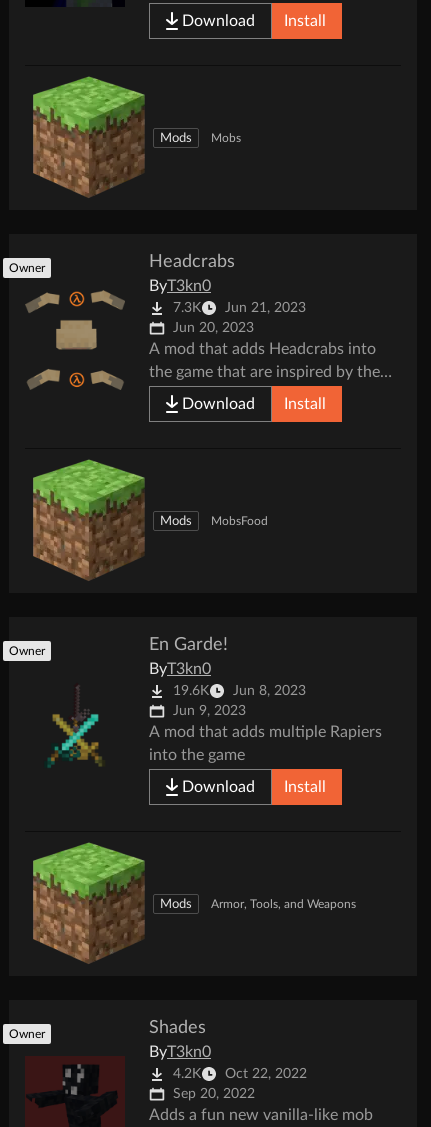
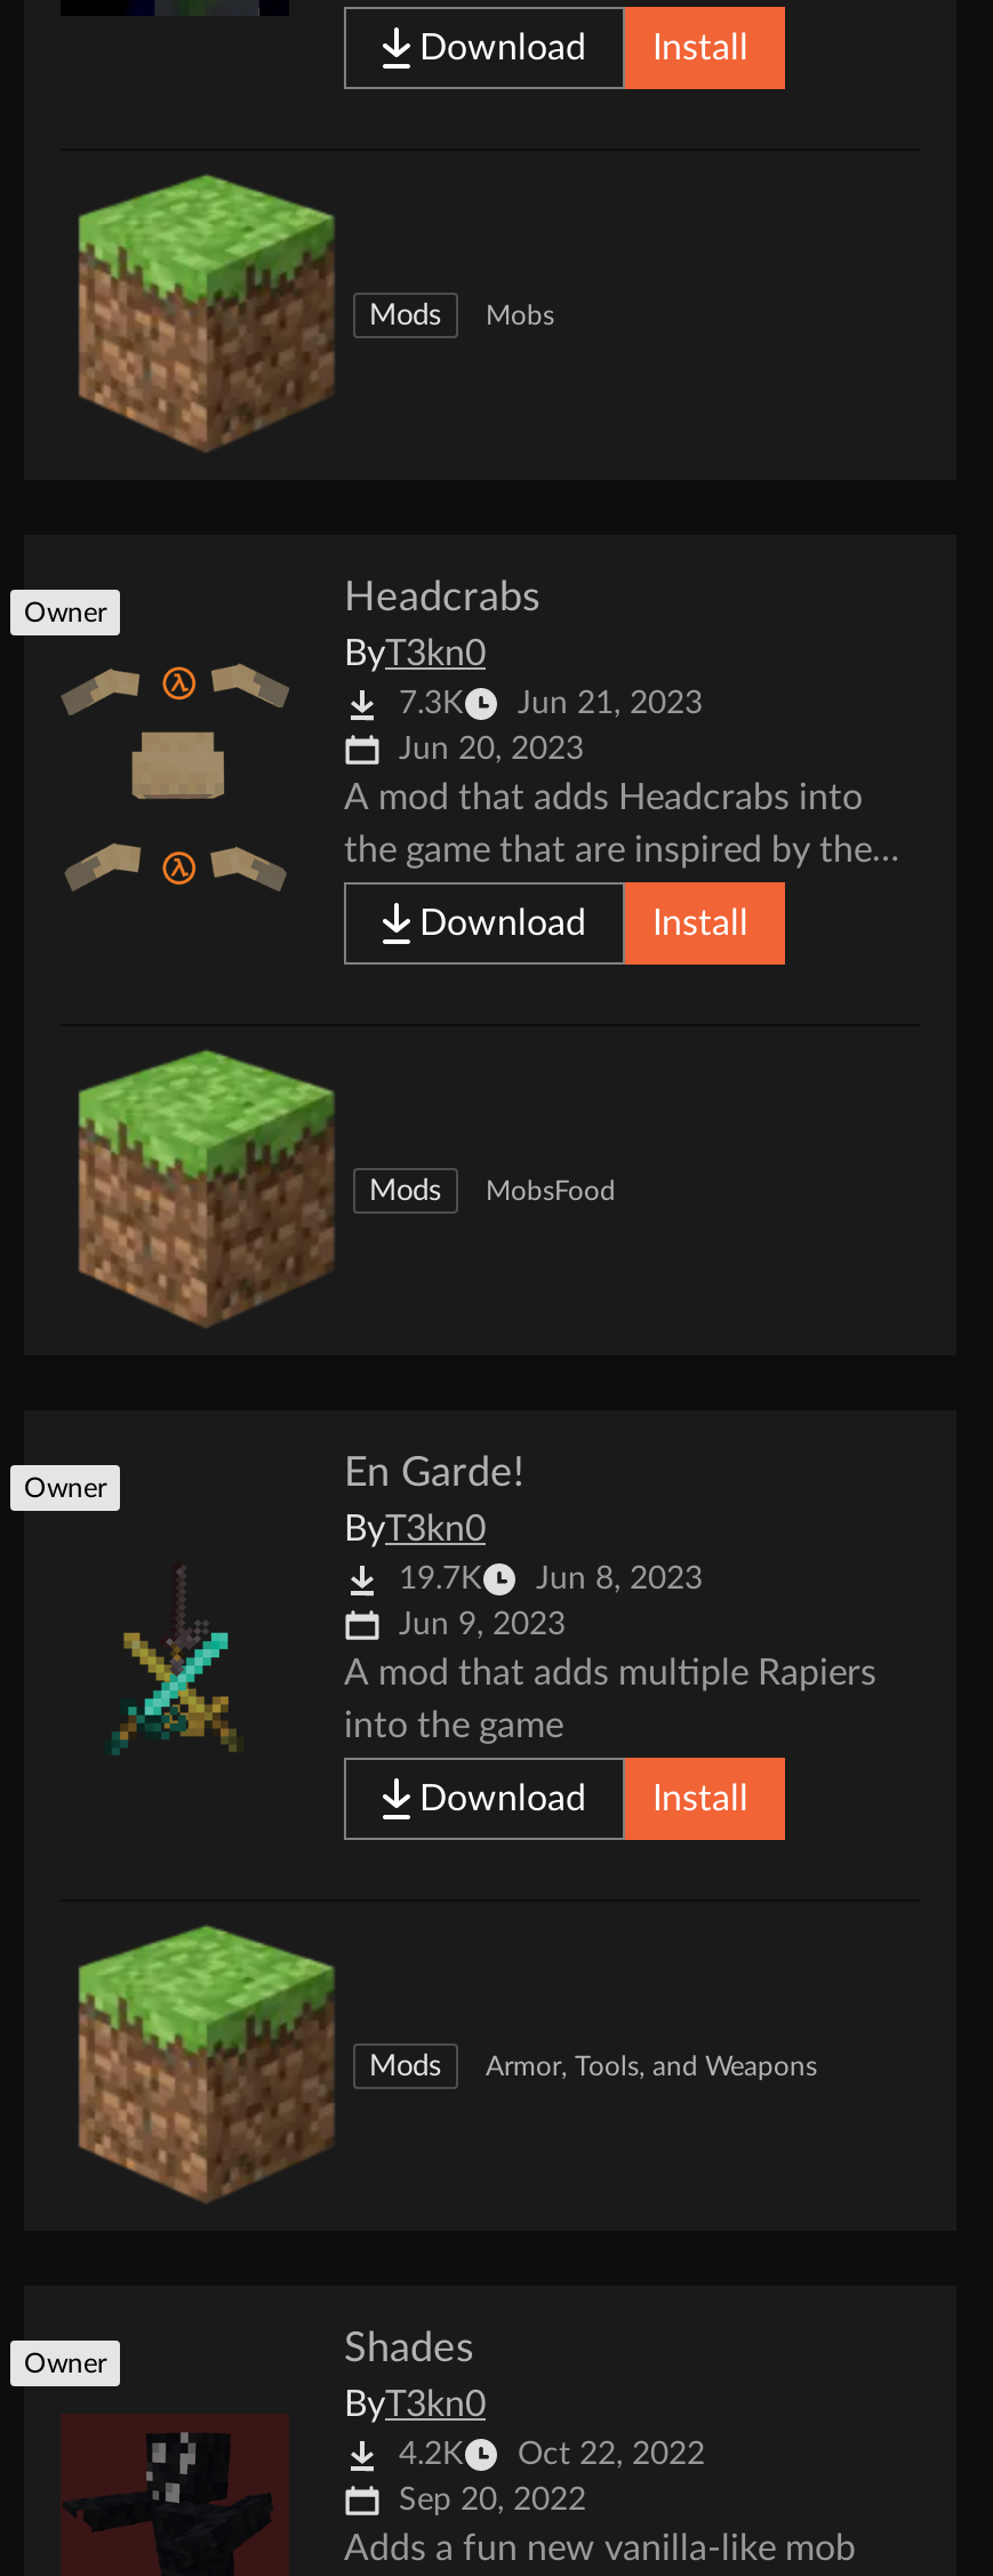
- 19.6K Jun 8, 2023
+ 19.7K Jun 8, 2023
